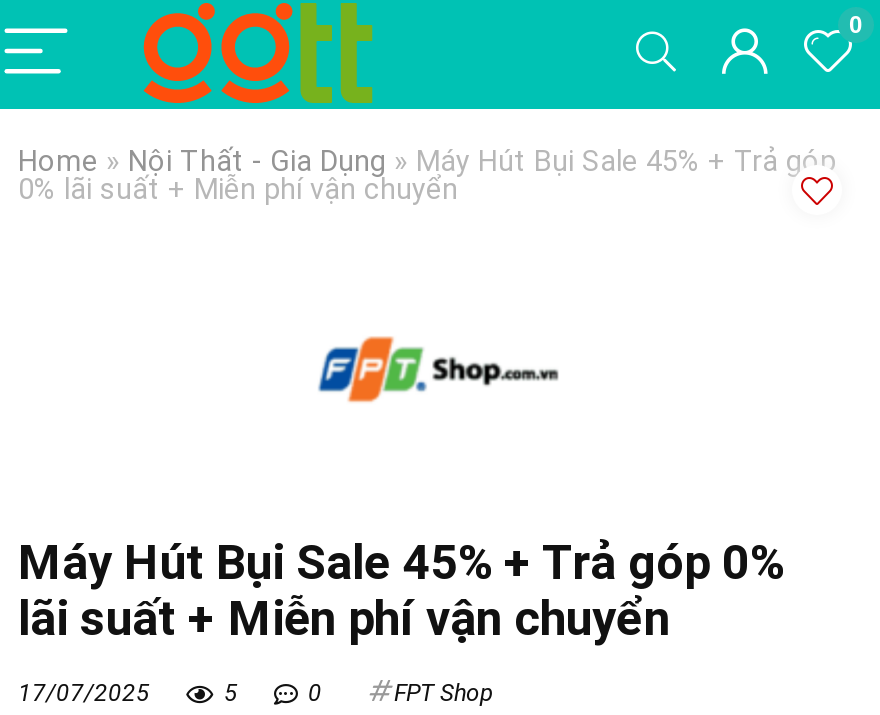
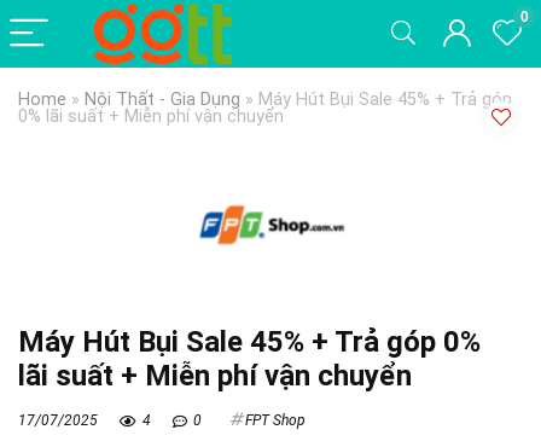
- 5
+ 4
